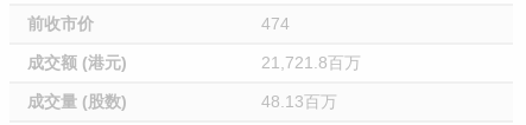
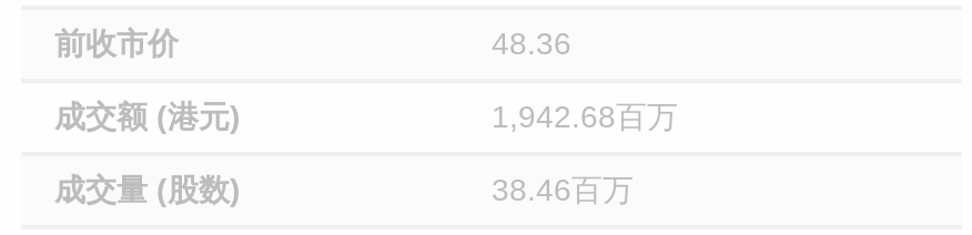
- 474
+ 48.36

- 21,721.8百万
+ 1,942.68百万

- 48.13百万
+ 38.46百万
